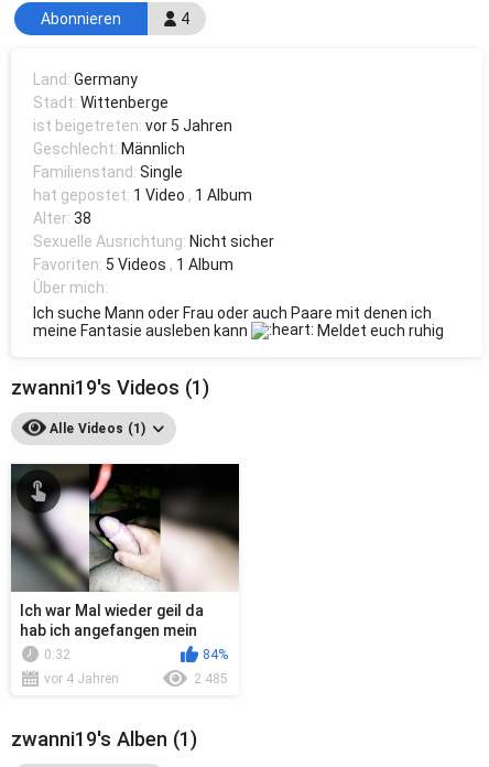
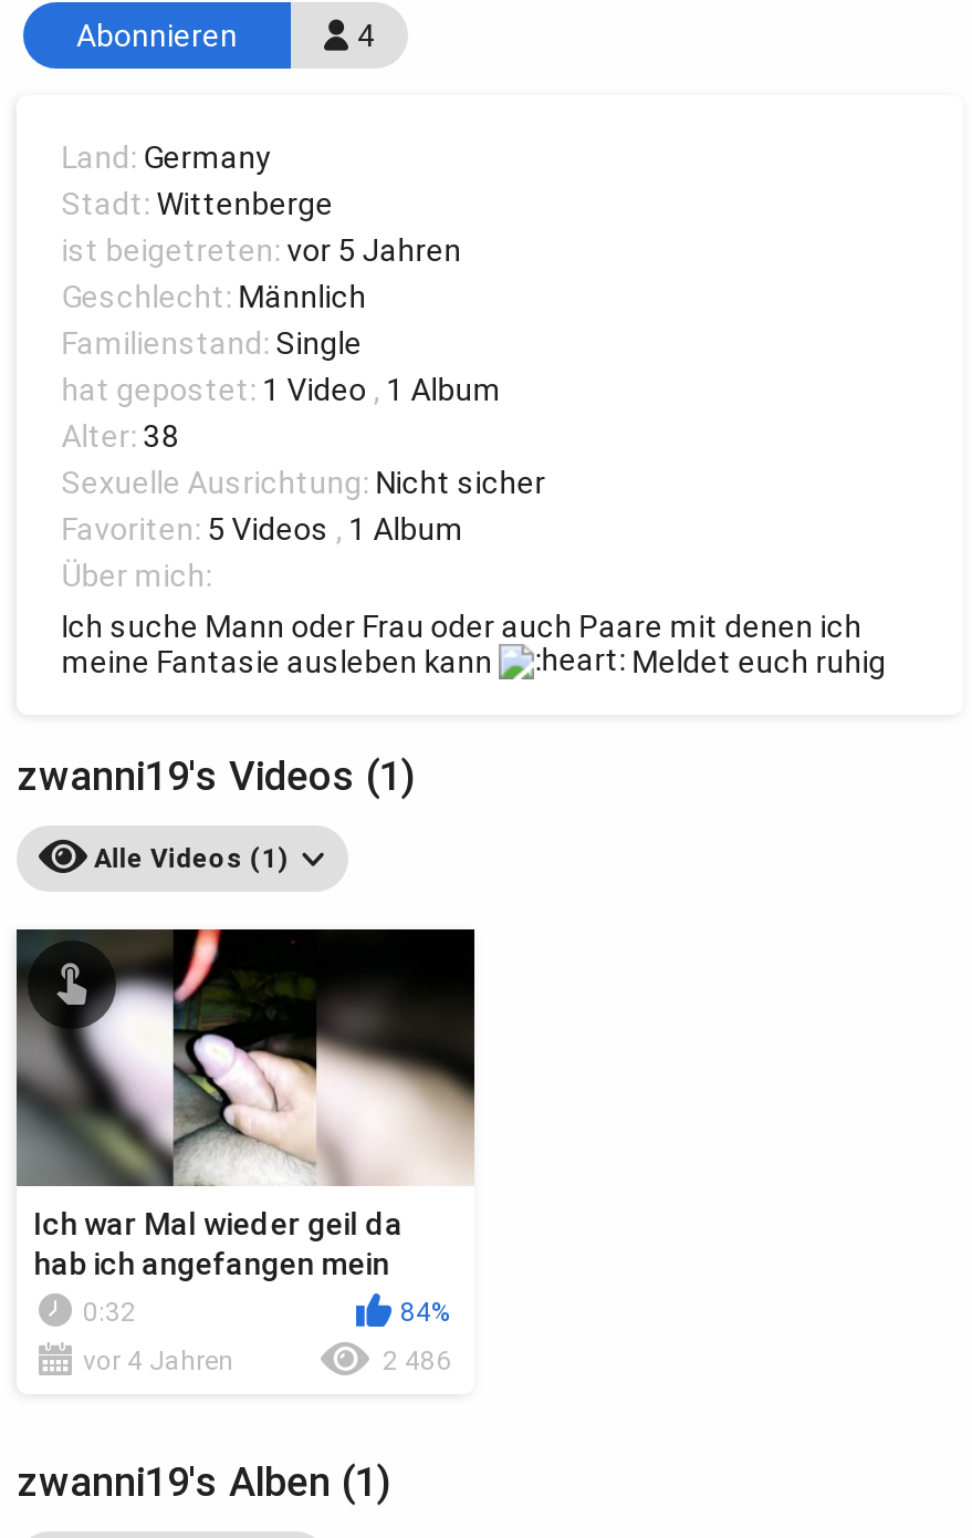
- 2 485
+ 2 486
